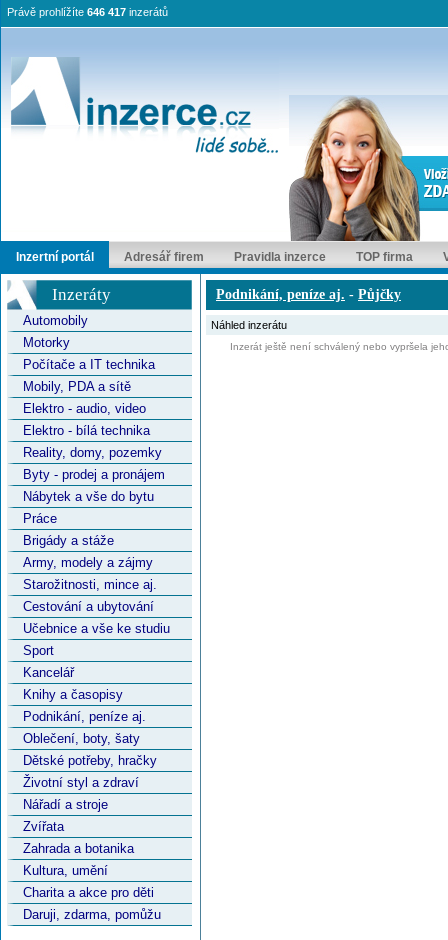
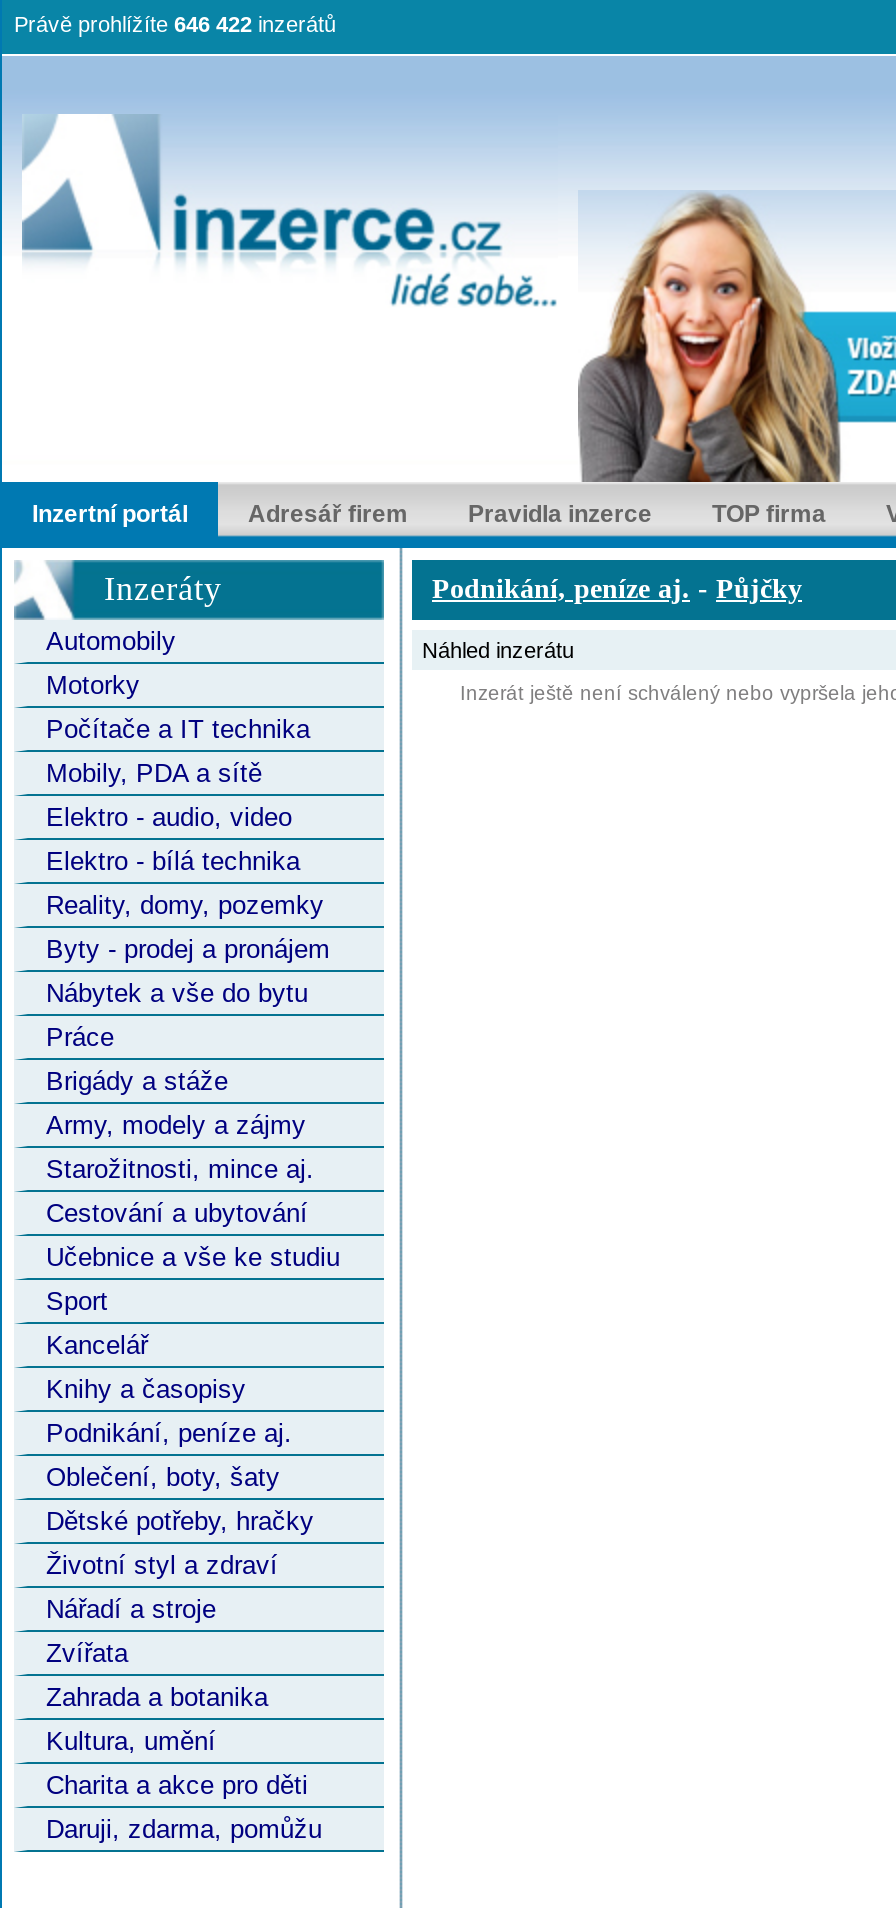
- Právě prohlížíte 646 417 inzerátů
+ Právě prohlížíte 646 422 inzerátů
